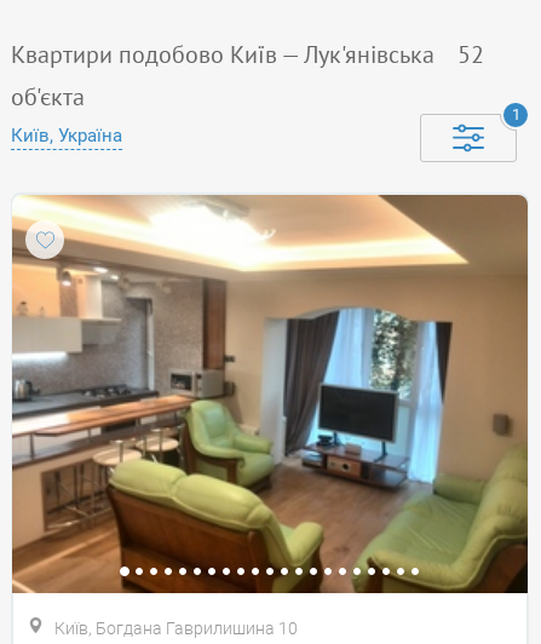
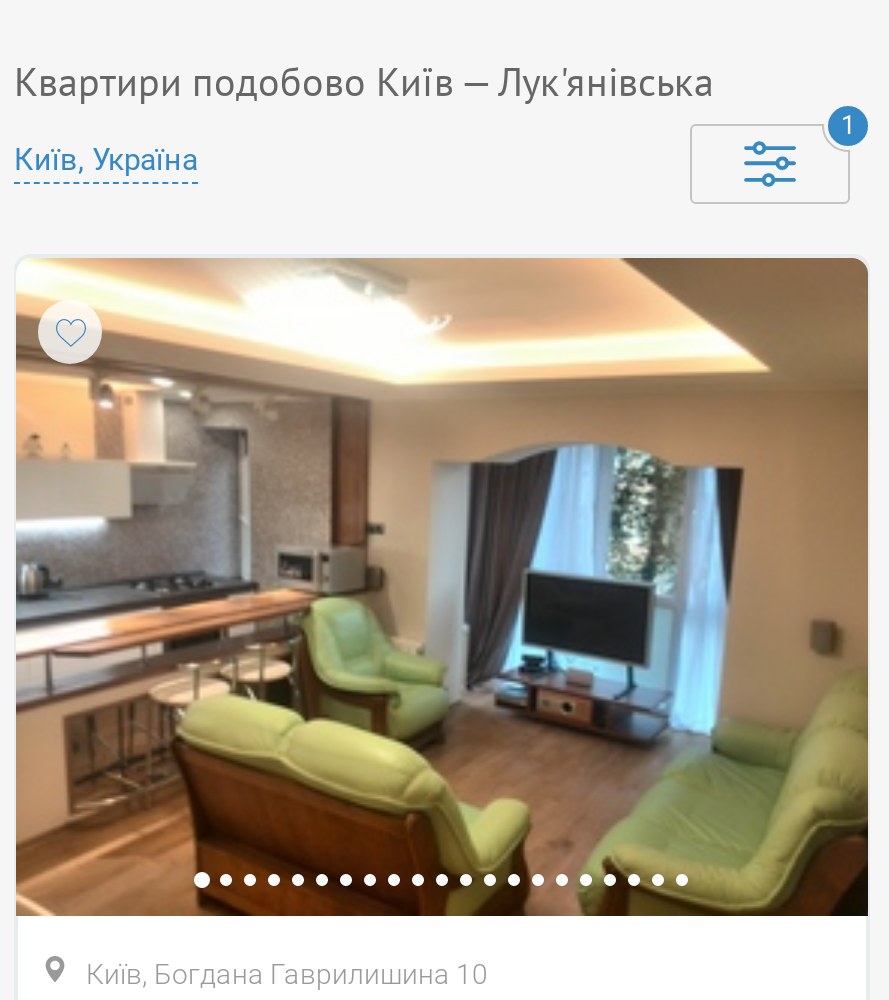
- 52
- об'єкта
